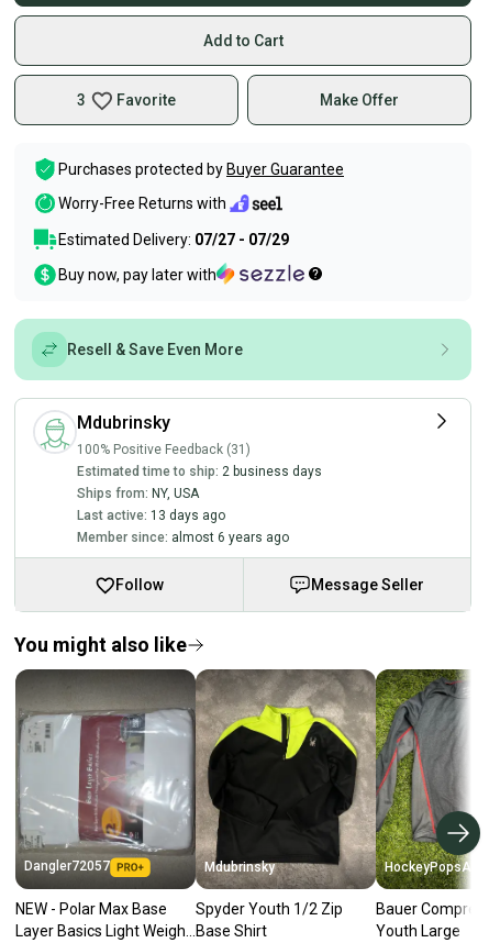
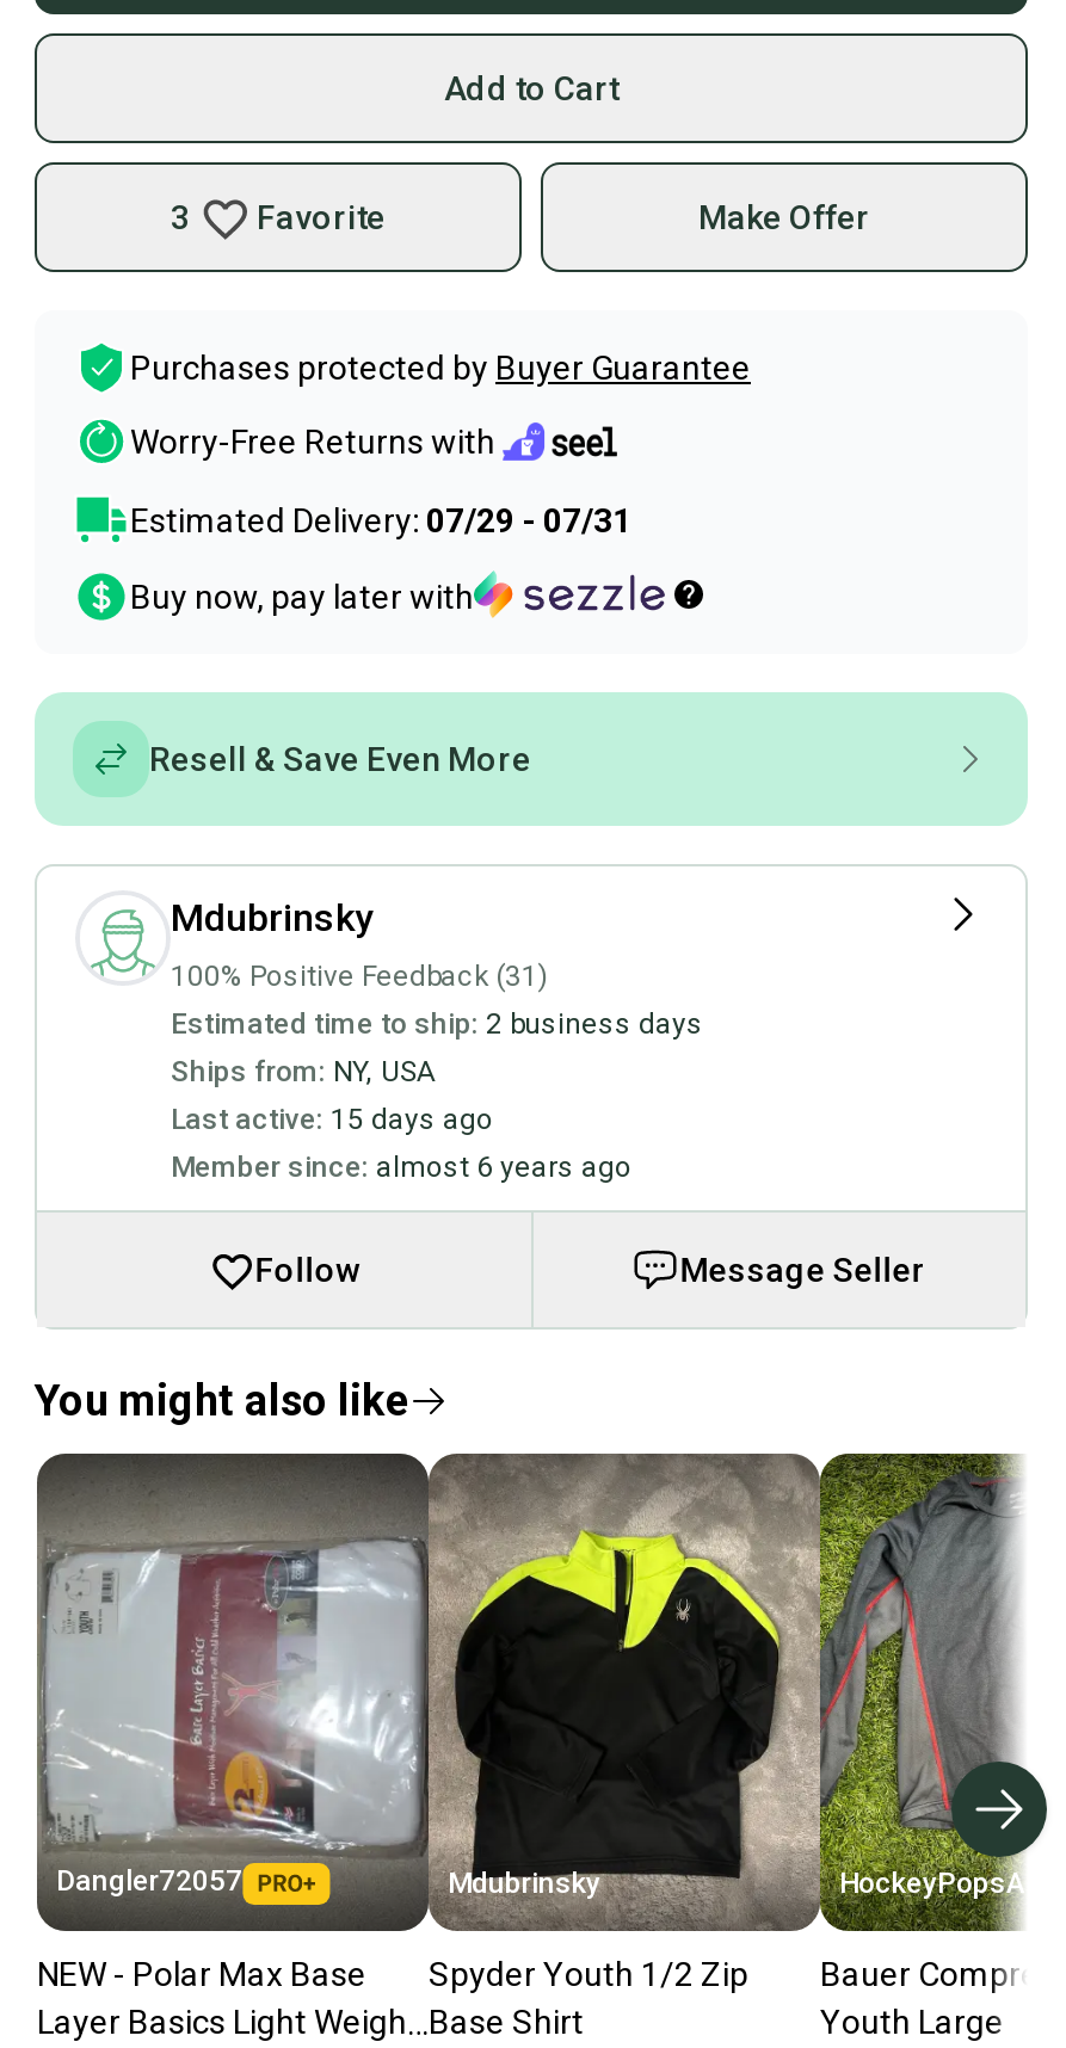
- Estimated Delivery: 07/27 - 07/29
+ Estimated Delivery: 07/29 - 07/31

- Last active: 13 days ago
+ Last active: 15 days ago
